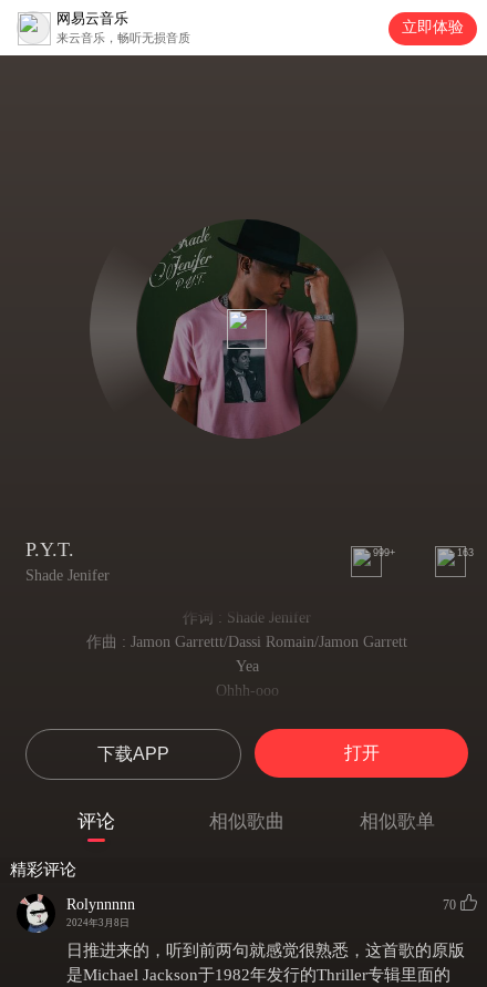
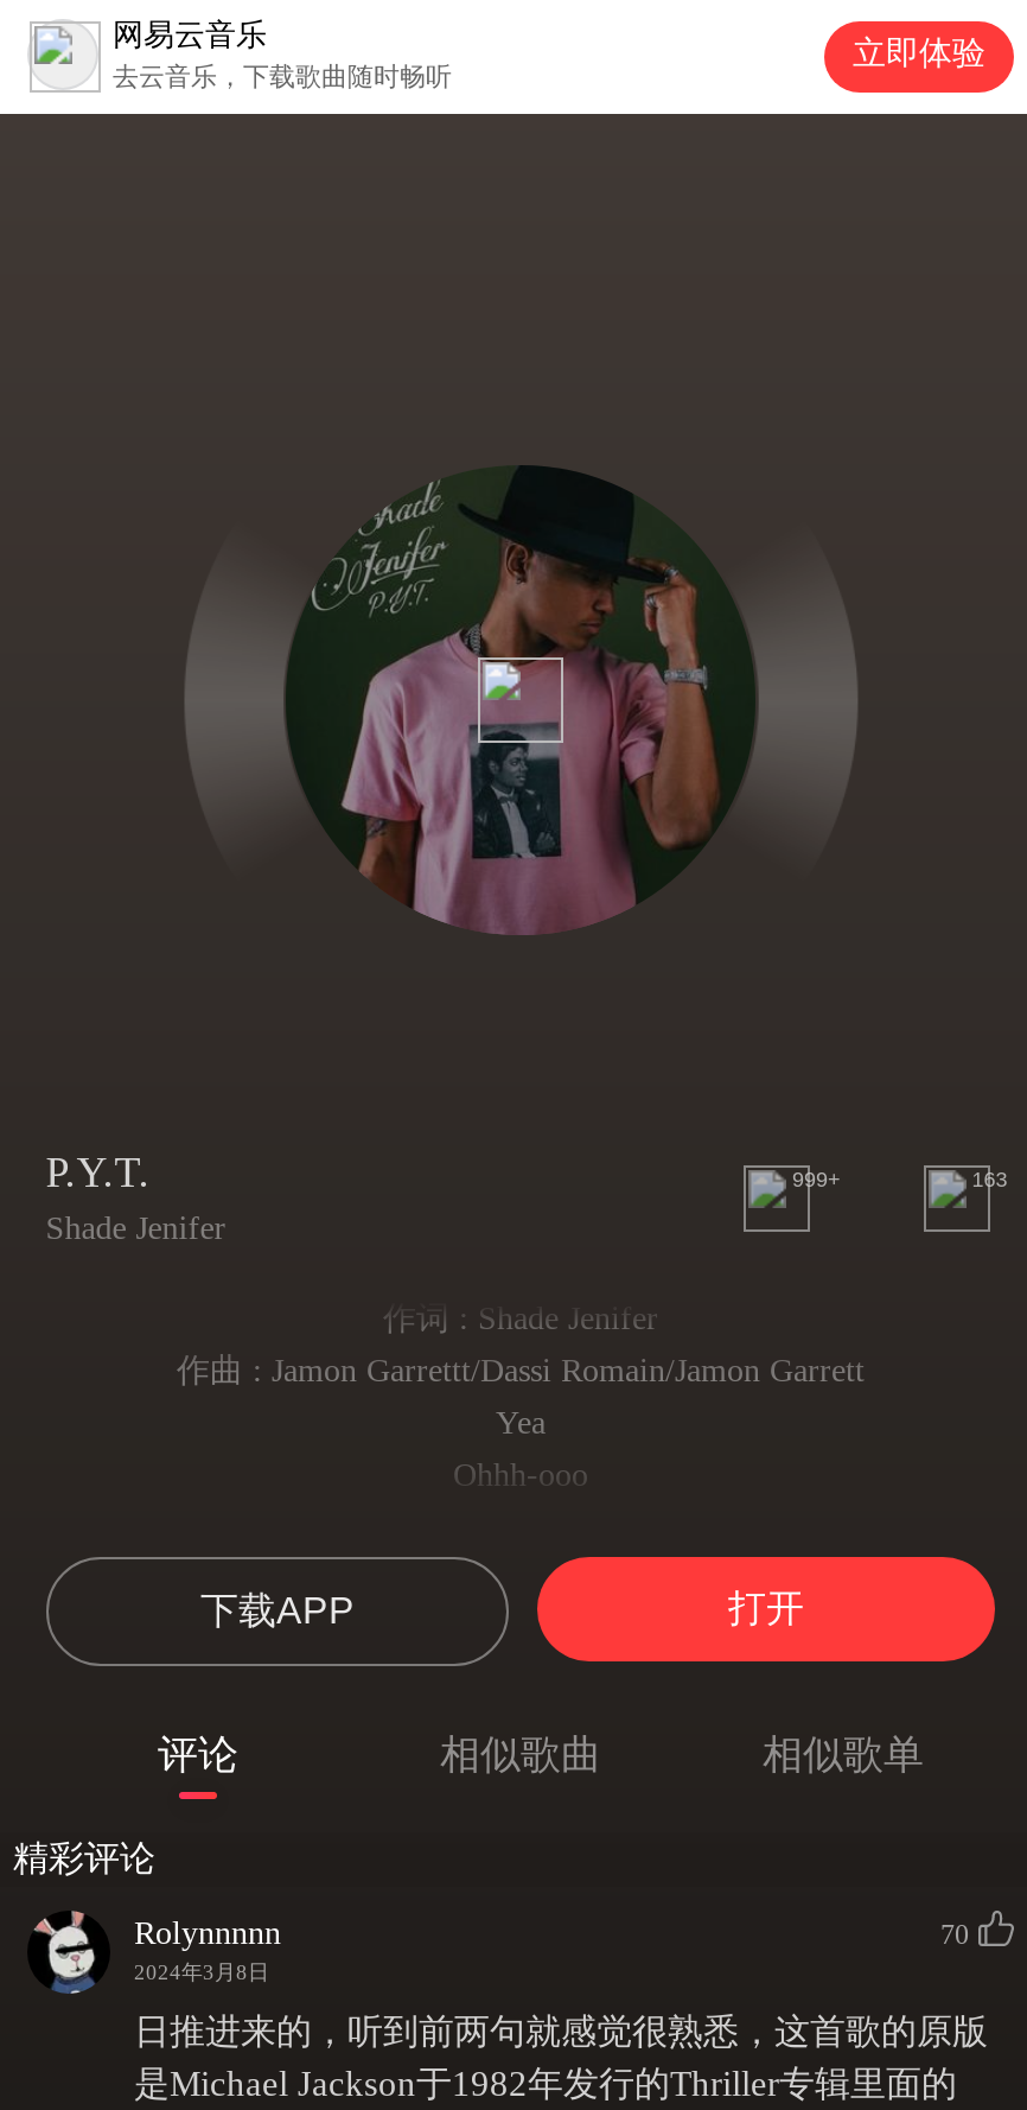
- 来云音乐，畅听无损音质
+ 去云音乐，下载歌曲随时畅听
